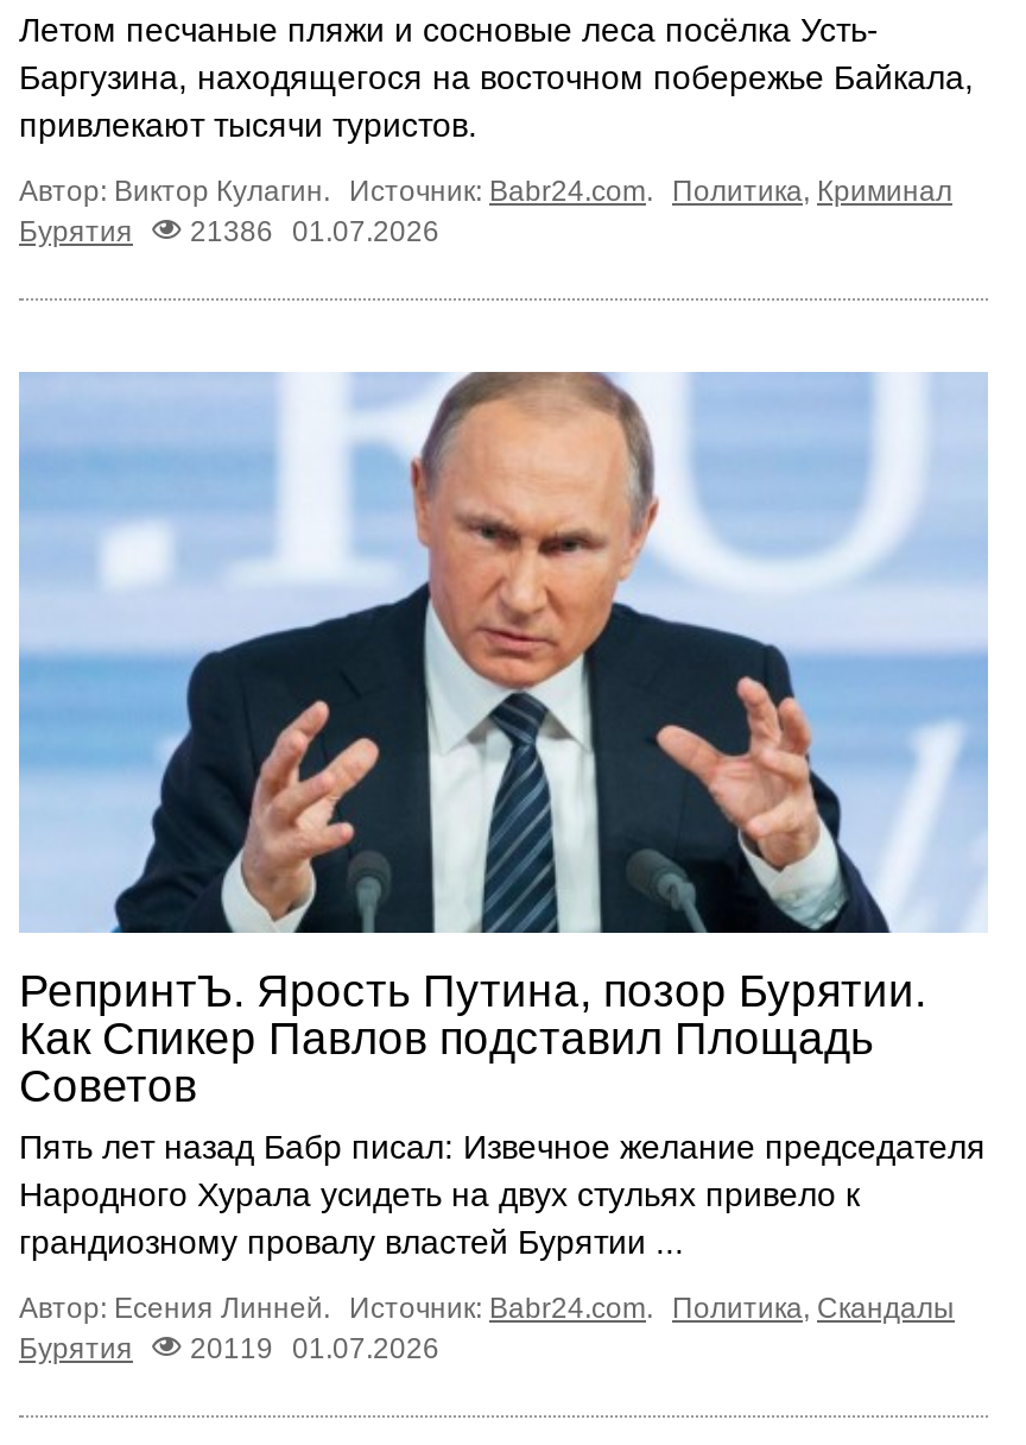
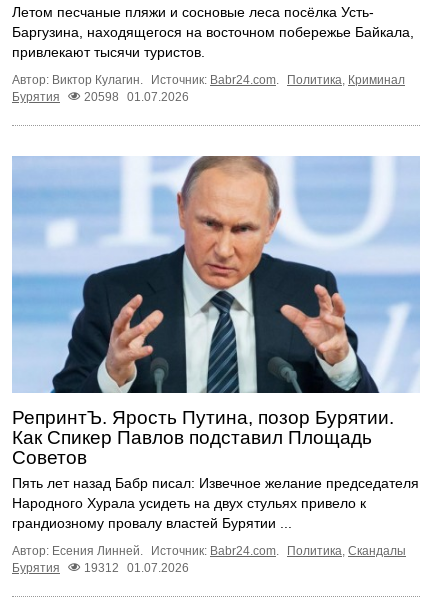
- Бурятия 21386 01.07.2026
+ Бурятия 20598 01.07.2026

- Бурятия 20119 01.07.2026
+ Бурятия 19312 01.07.2026
